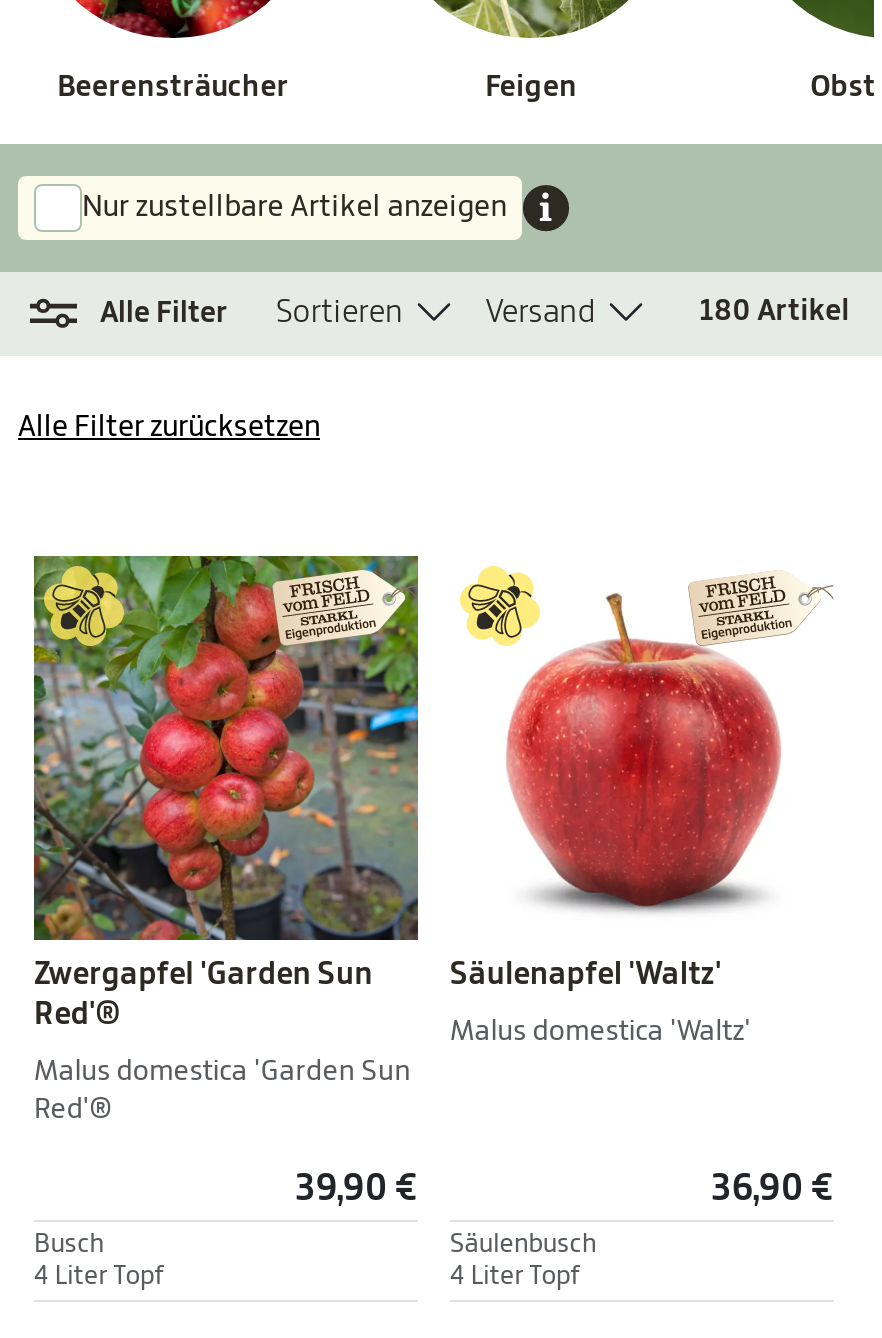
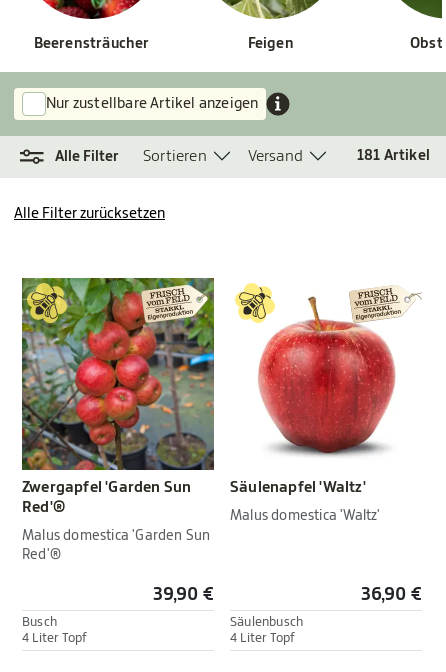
- 180 Artikel
+ 181 Artikel
